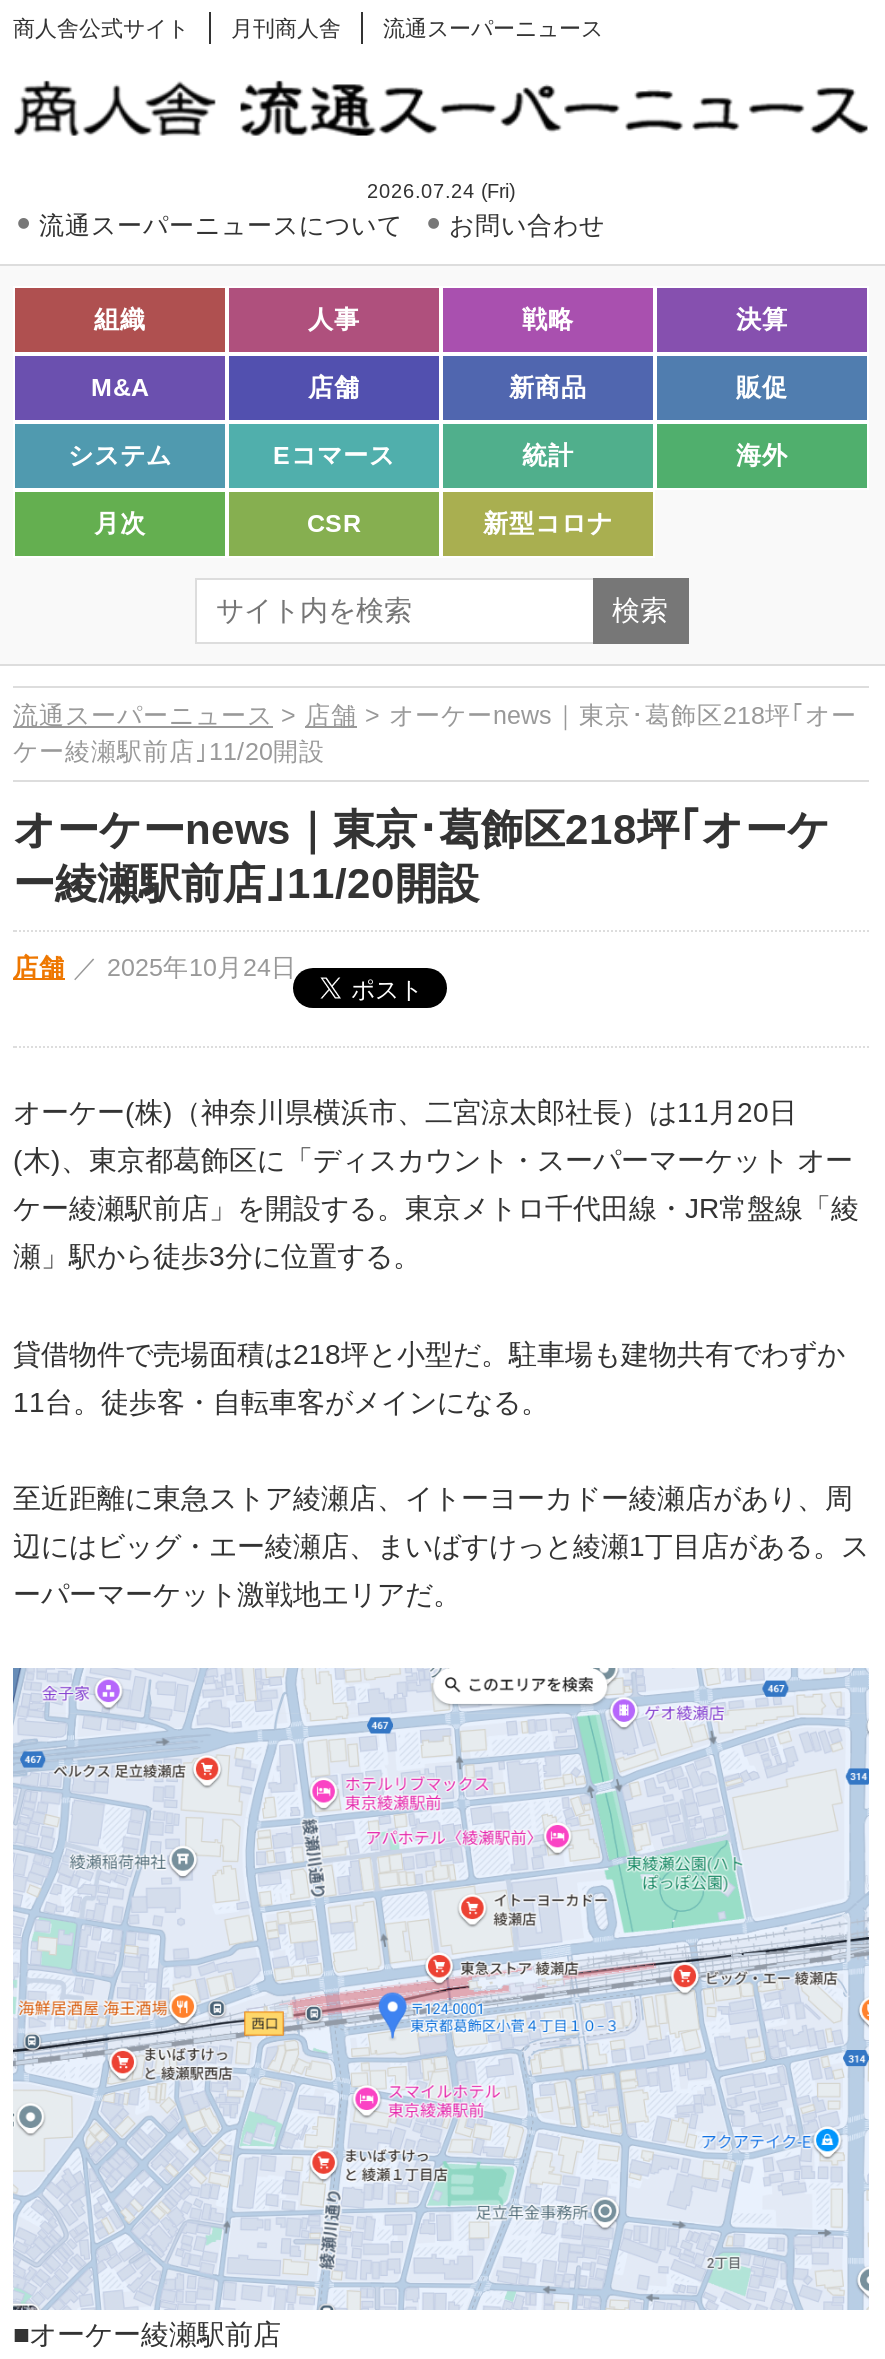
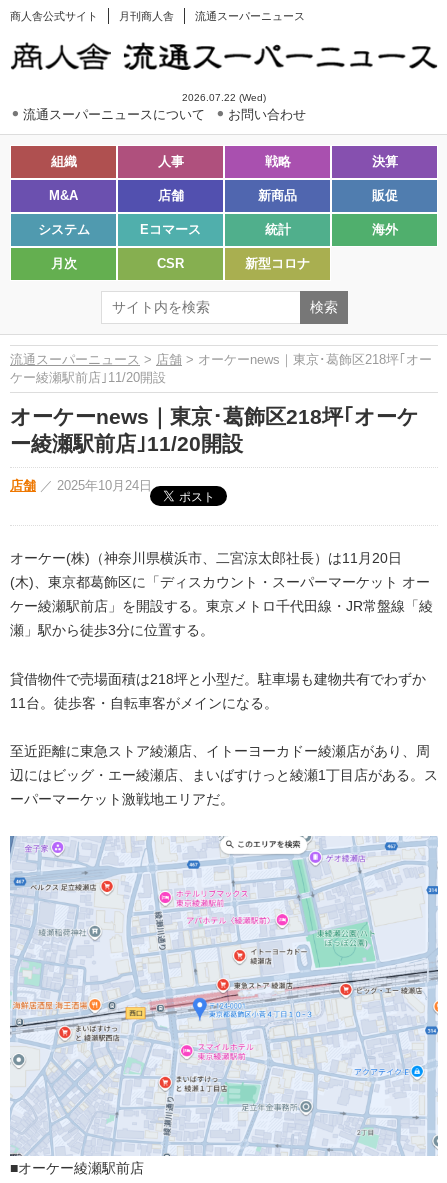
- 2026.07.24 (Fri)
+ 2026.07.22 (Wed)
